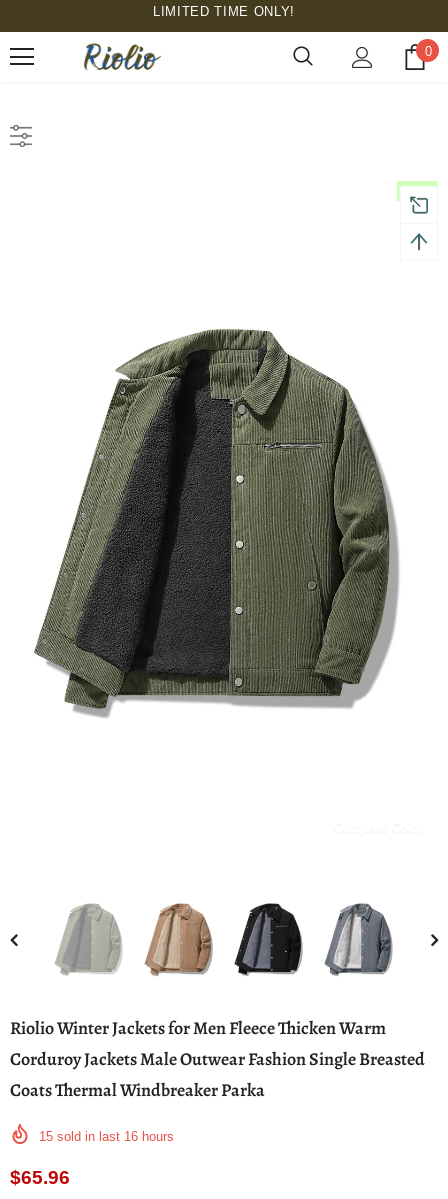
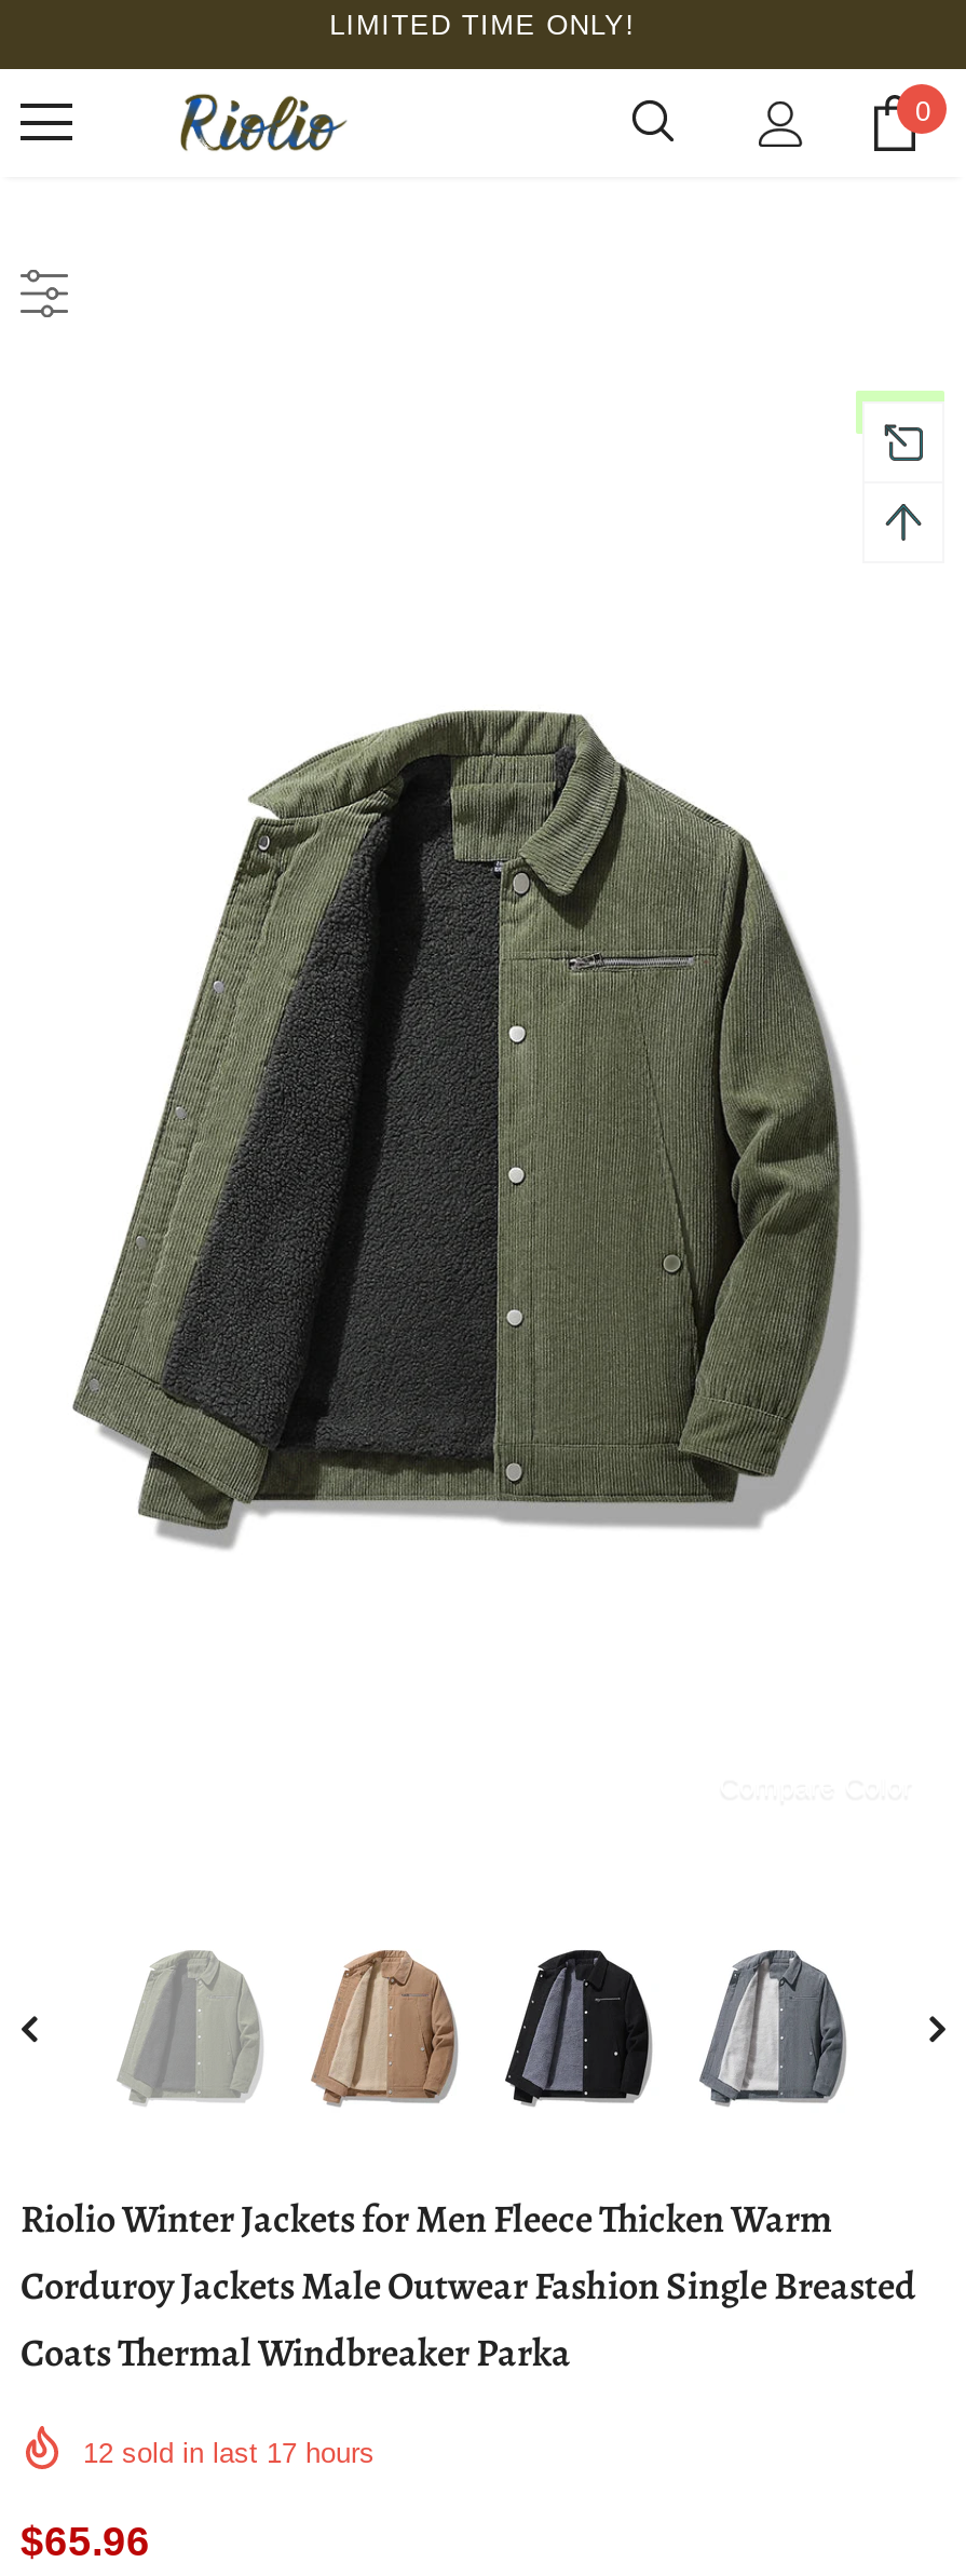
- 15 sold in last 16 hours
+ 12 sold in last 17 hours
